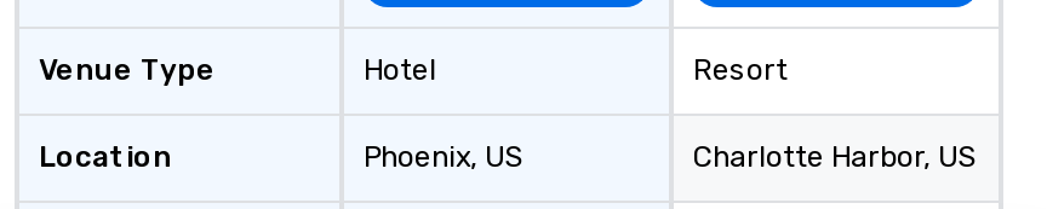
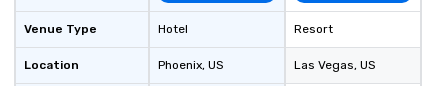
- Charlotte Harbor, US
+ Las Vegas, US
